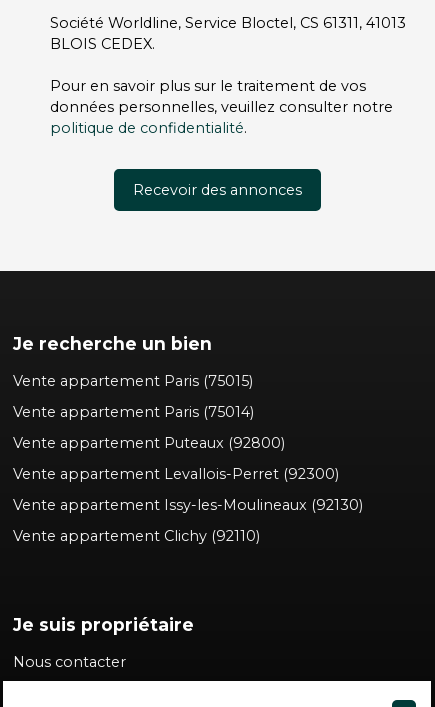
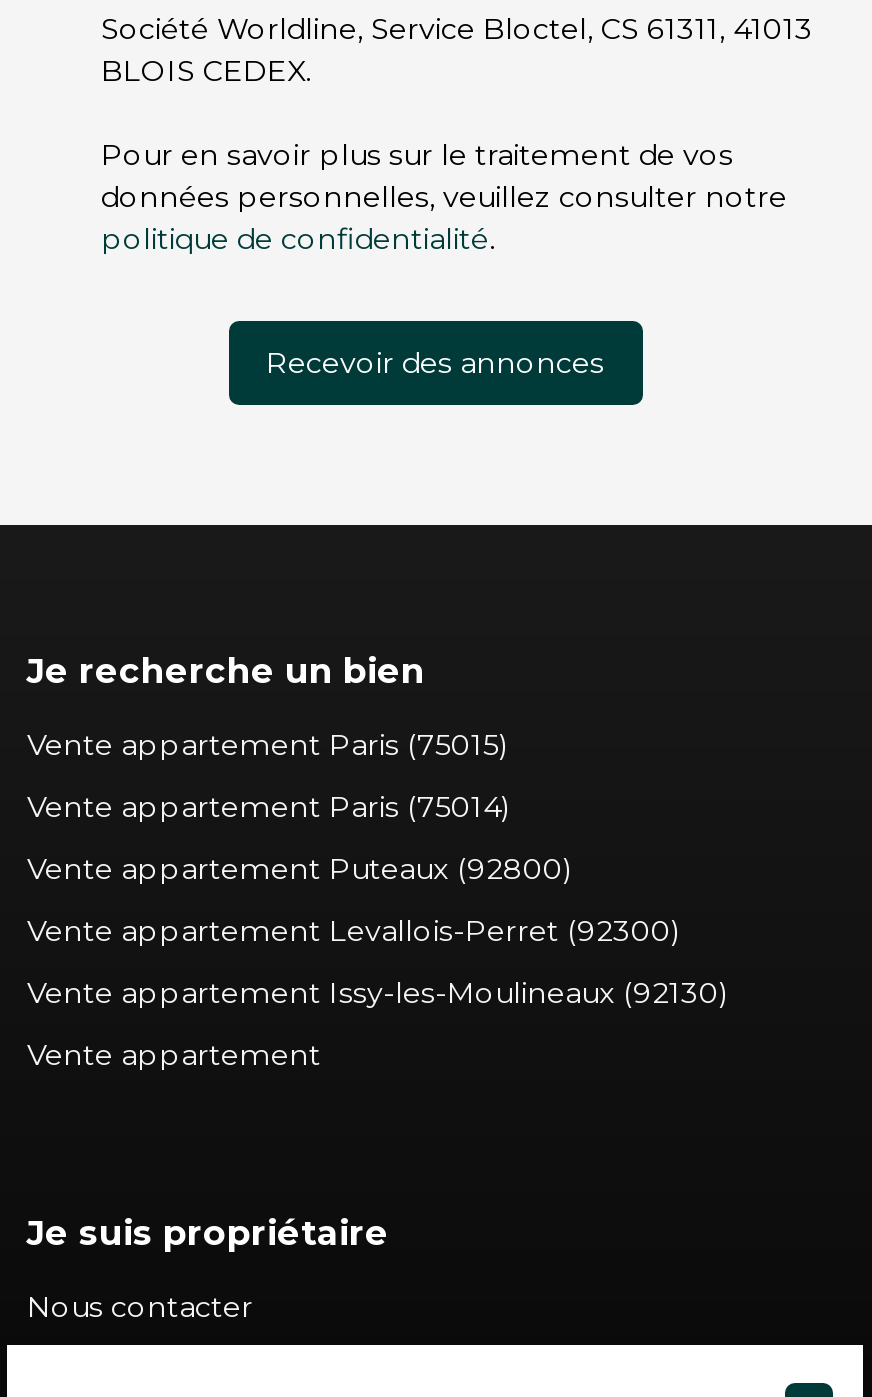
- Vente appartement Clichy (92110)
+ Vente appartement
